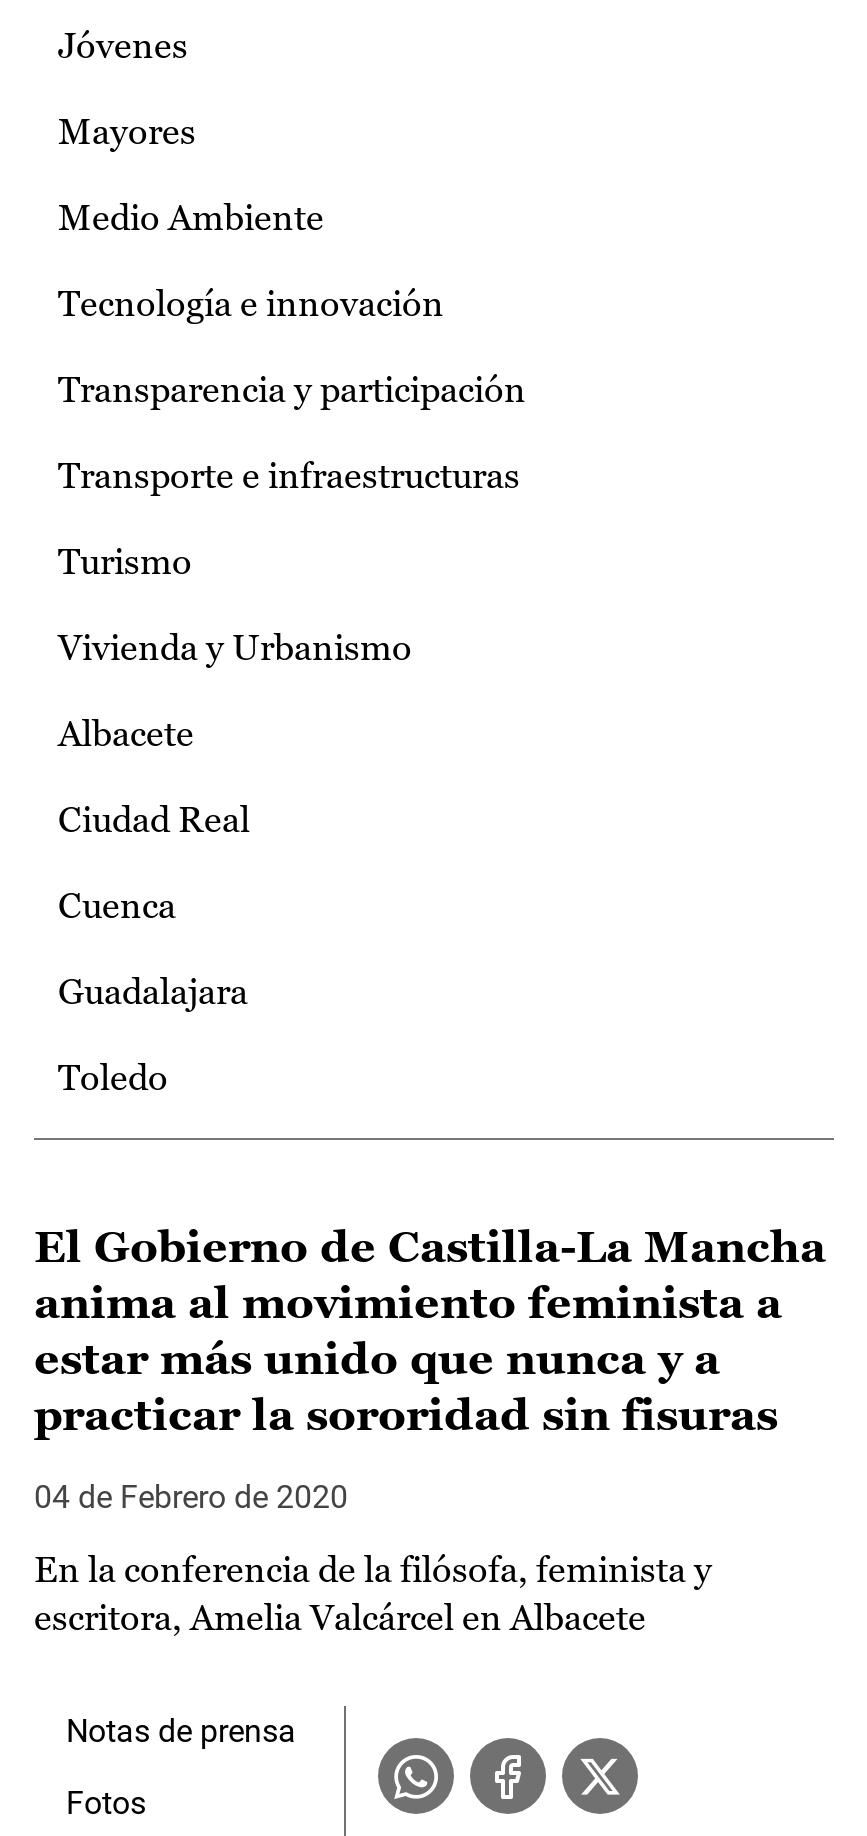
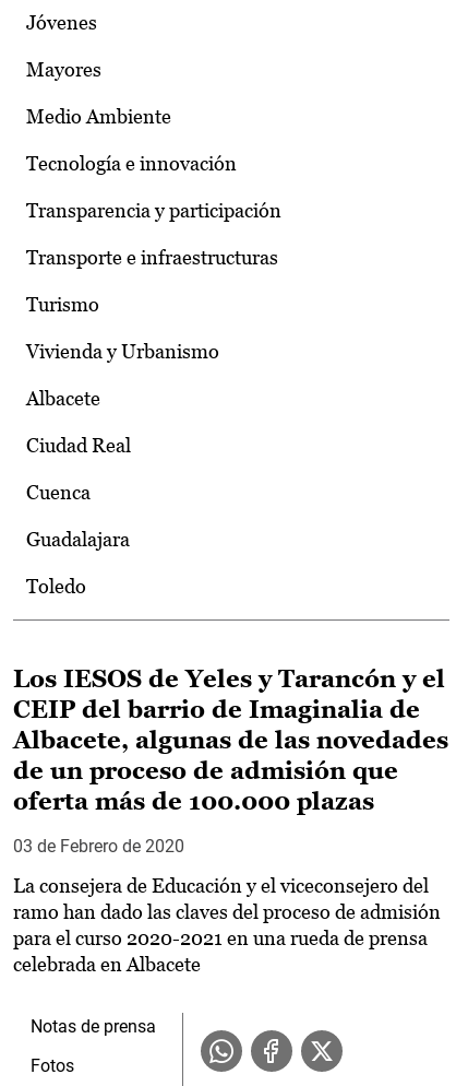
- El Gobierno de Castilla-La Mancha
- anima al movimiento feminista a
- estar más unido que nunca y a
- practicar la sororidad sin fisuras
+ Los IESOS de Yeles y Tarancón y el
+ CEIP del barrio de Imaginalia de
+ Albacete, algunas de las novedades
+ de un proceso de admisión que
+ oferta más de 100.000 plazas

- 04 de Febrero de 2020
+ 03 de Febrero de 2020

- En la conferencia de la filósofa, feminista y
- escritora, Amelia Valcárcel en Albacete
+ La consejera de Educación y el viceconsejero del
+ ramo han dado las claves del proceso de admisión
+ para el curso 2020-2021 en una rueda de prensa
+ celebrada en Albacete
